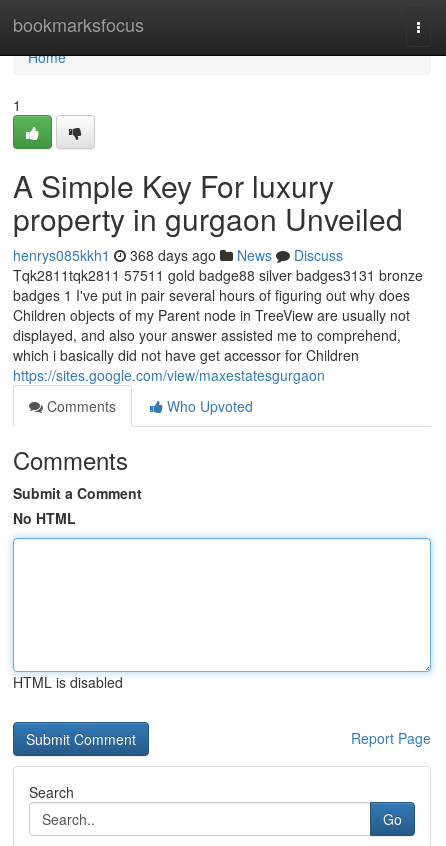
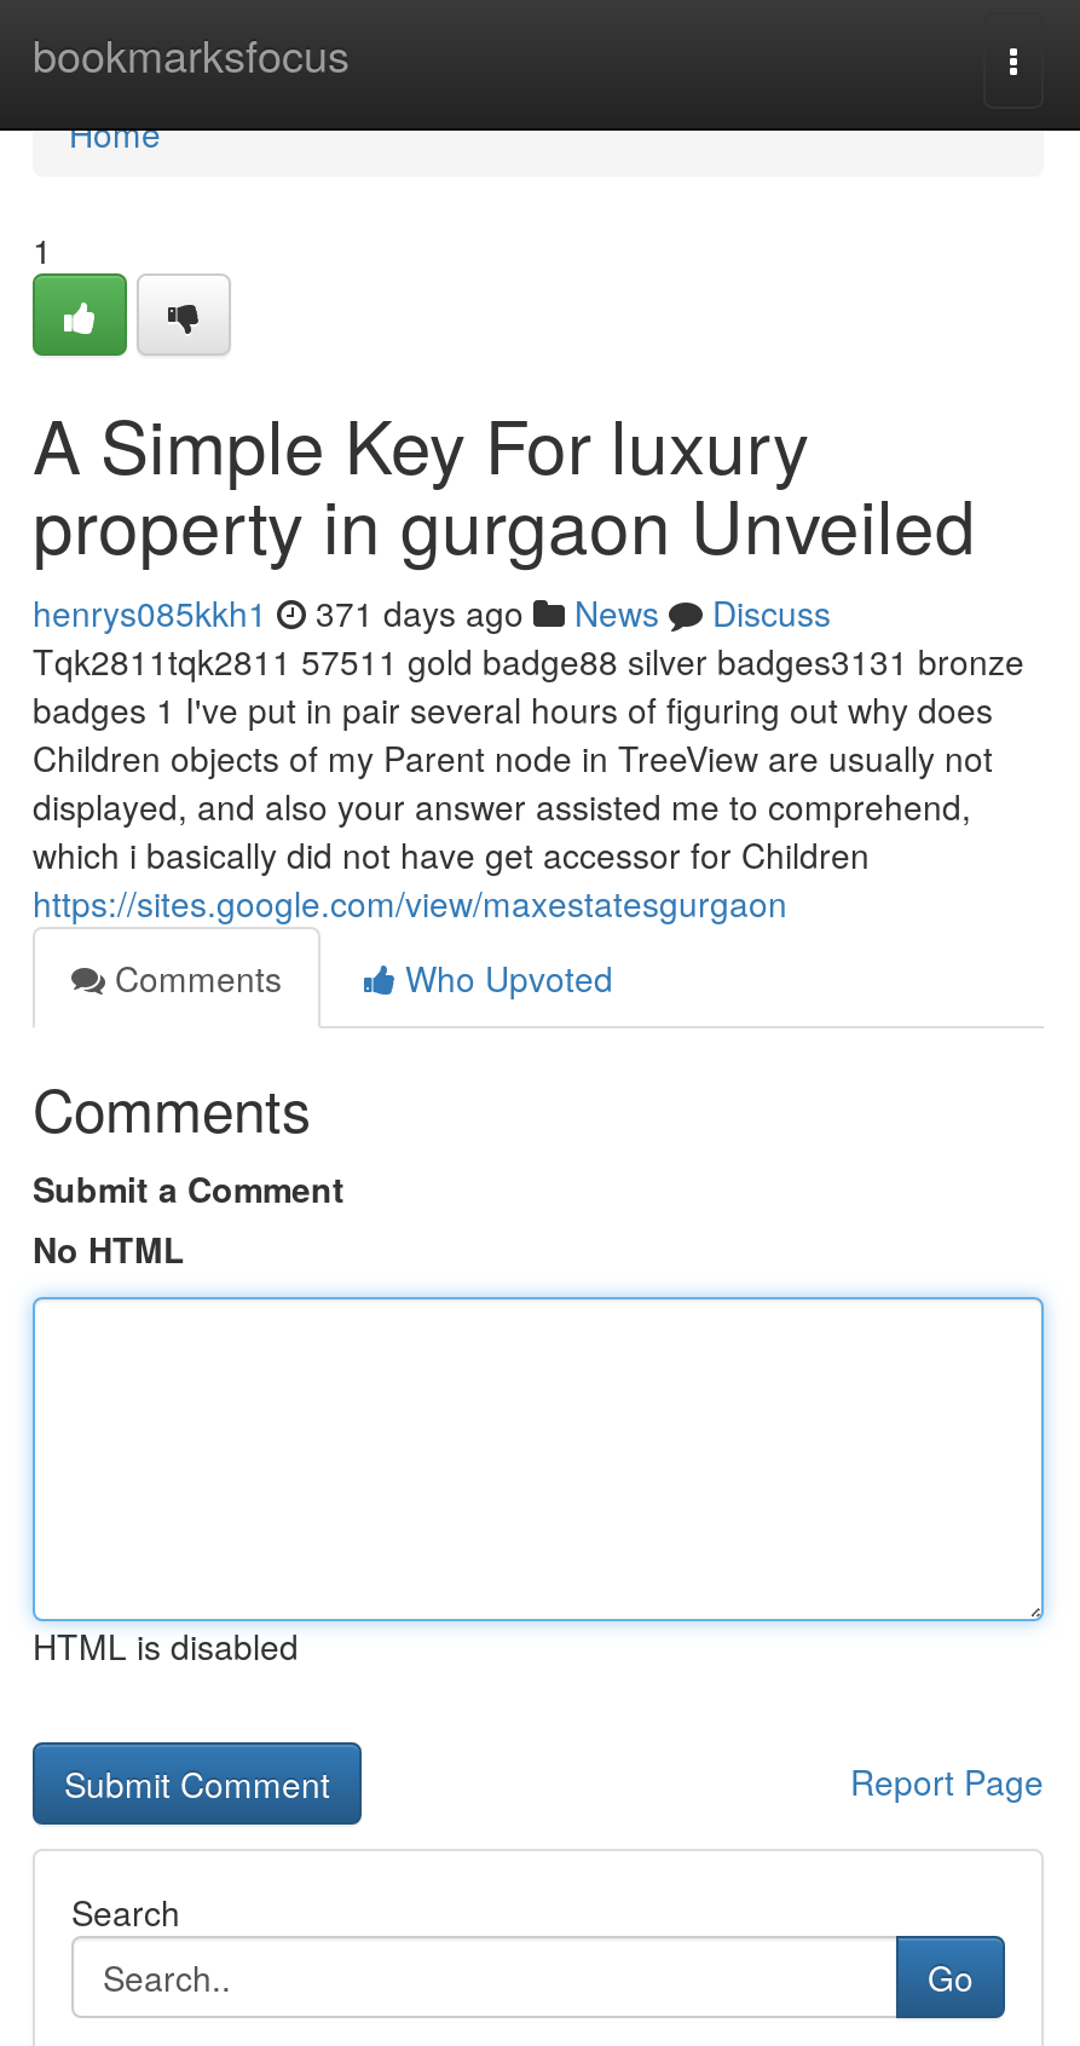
- henrys085kkh1 368 days ago News Discuss
+ henrys085kkh1 371 days ago News Discuss
